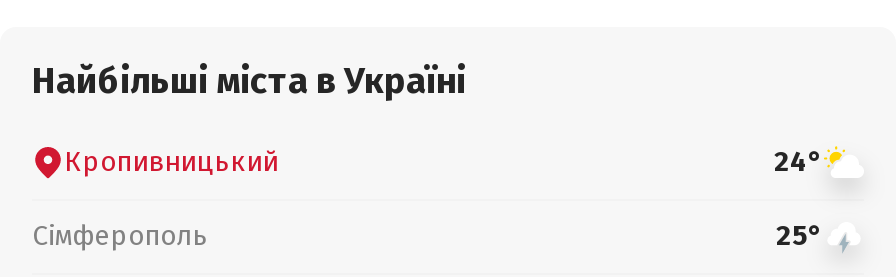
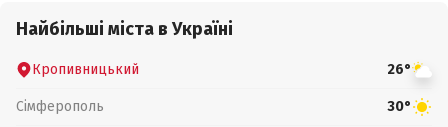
- 24°
+ 26°

- 25°
+ 30°
